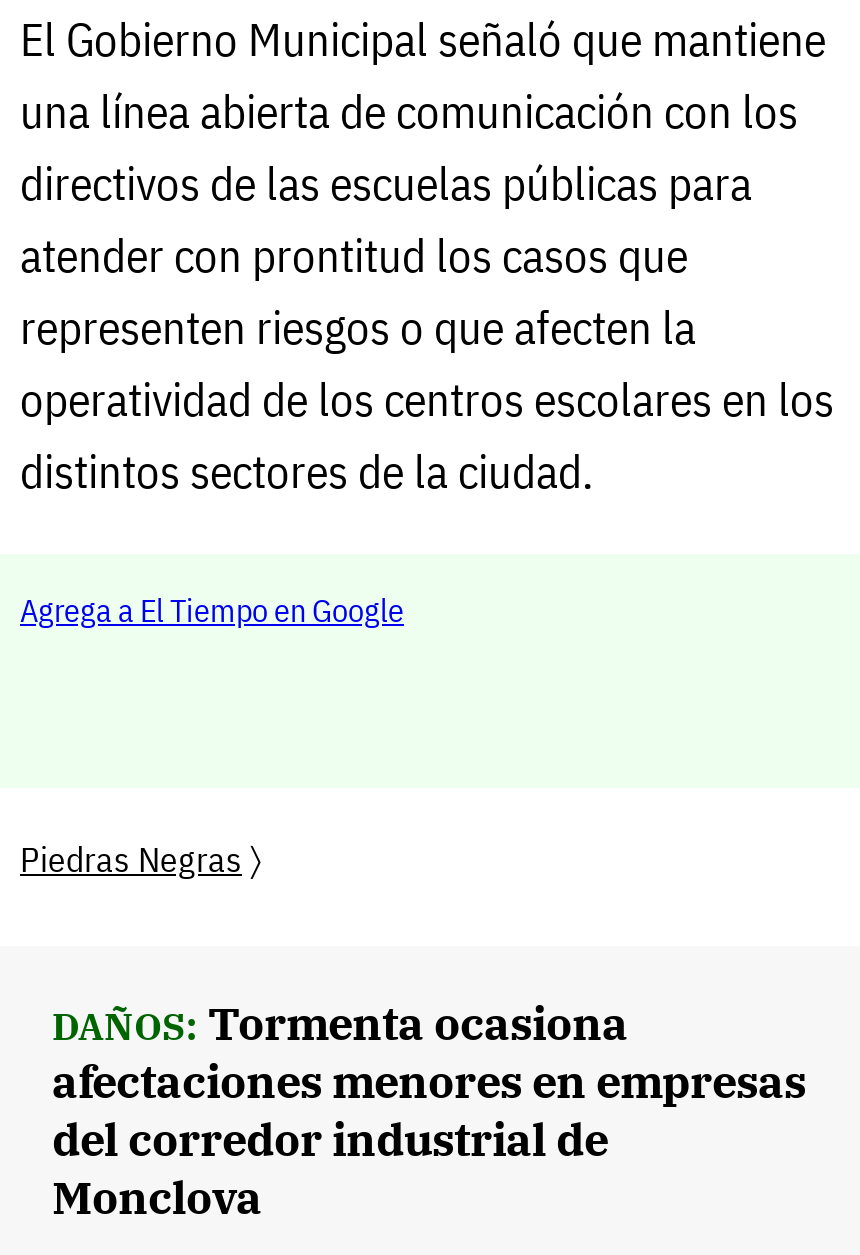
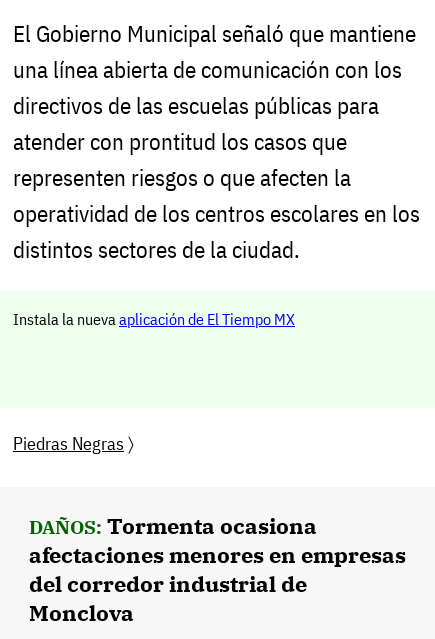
- Agrega a El Tiempo en Google
+ Instala la nueva aplicación de El Tiempo MX
